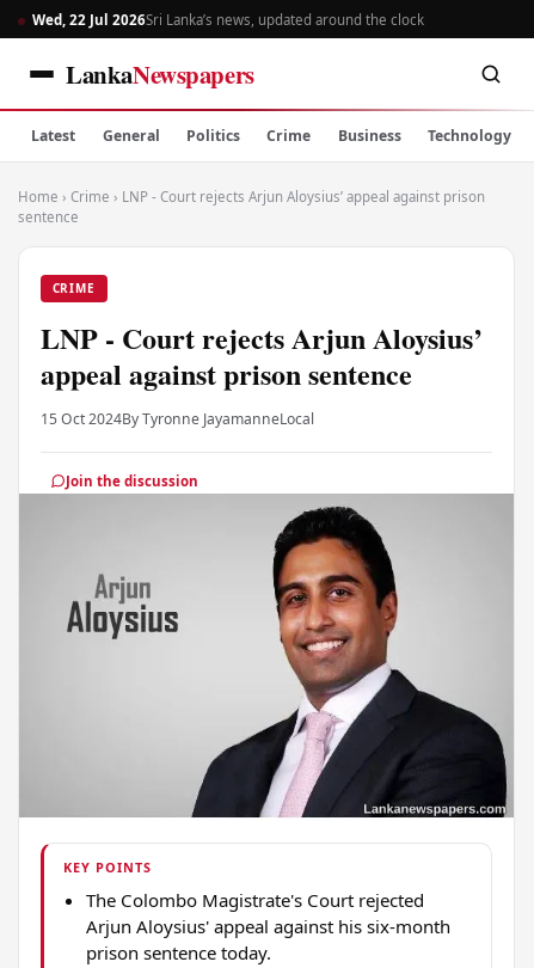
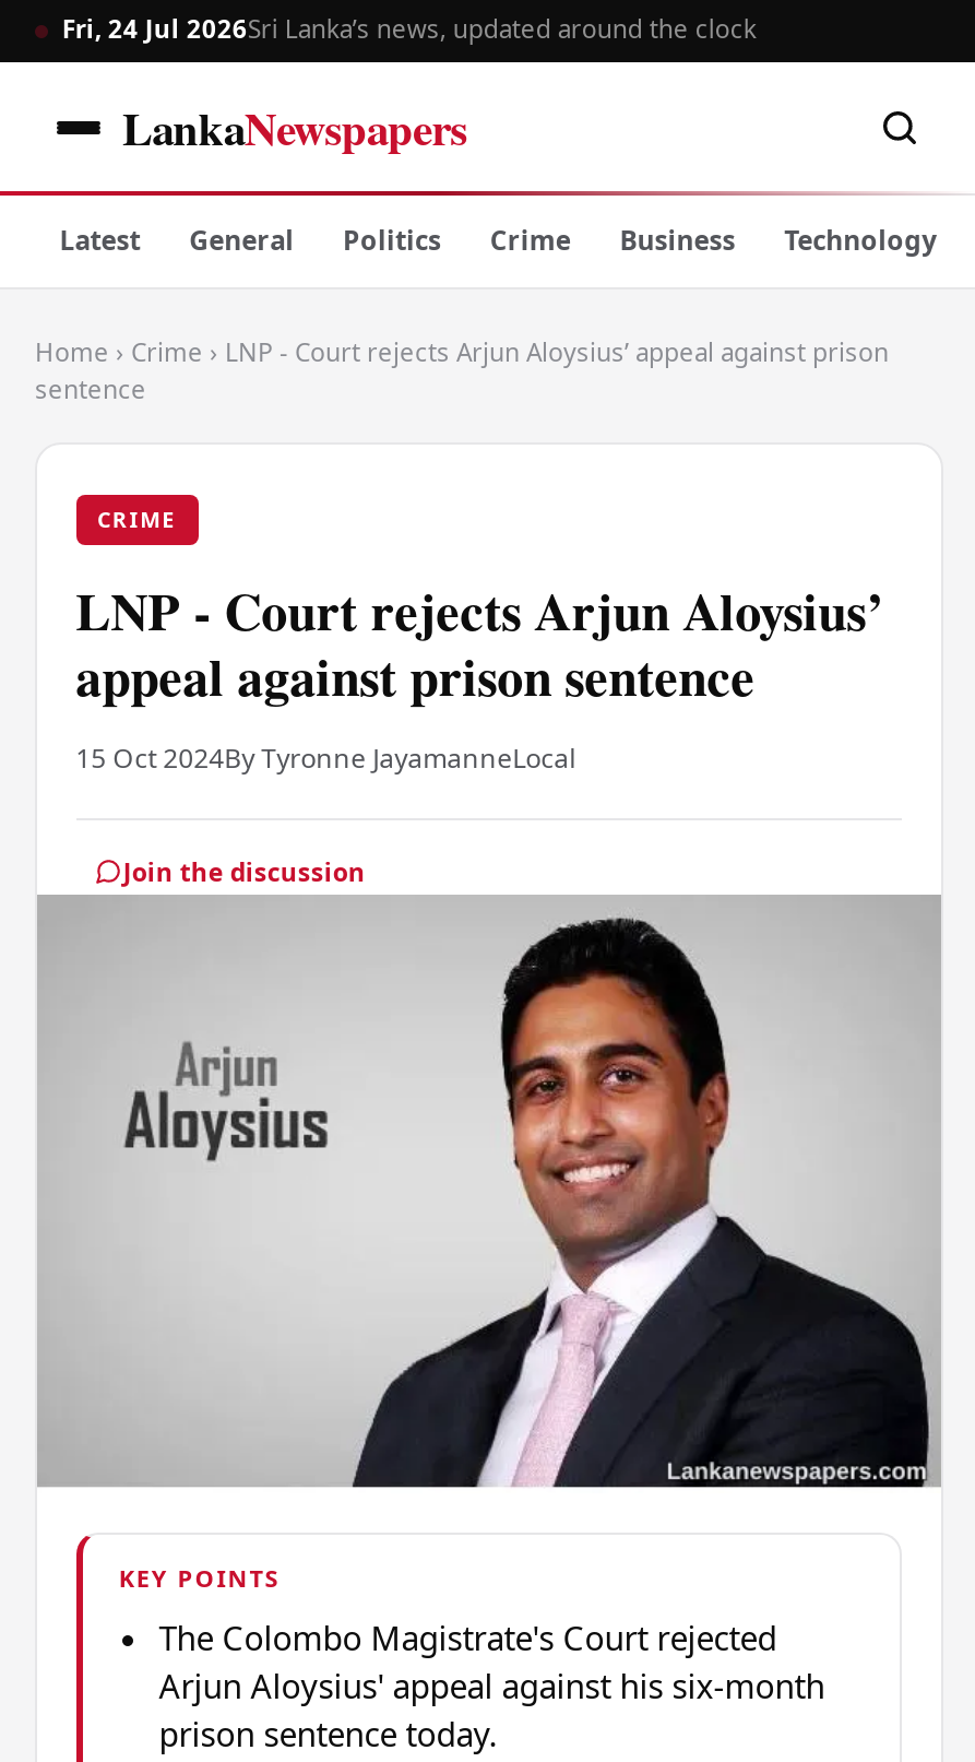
- Wed, 22 Jul 2026Sri Lanka’s news, updated around the clock
+ Fri, 24 Jul 2026Sri Lanka’s news, updated around the clock
